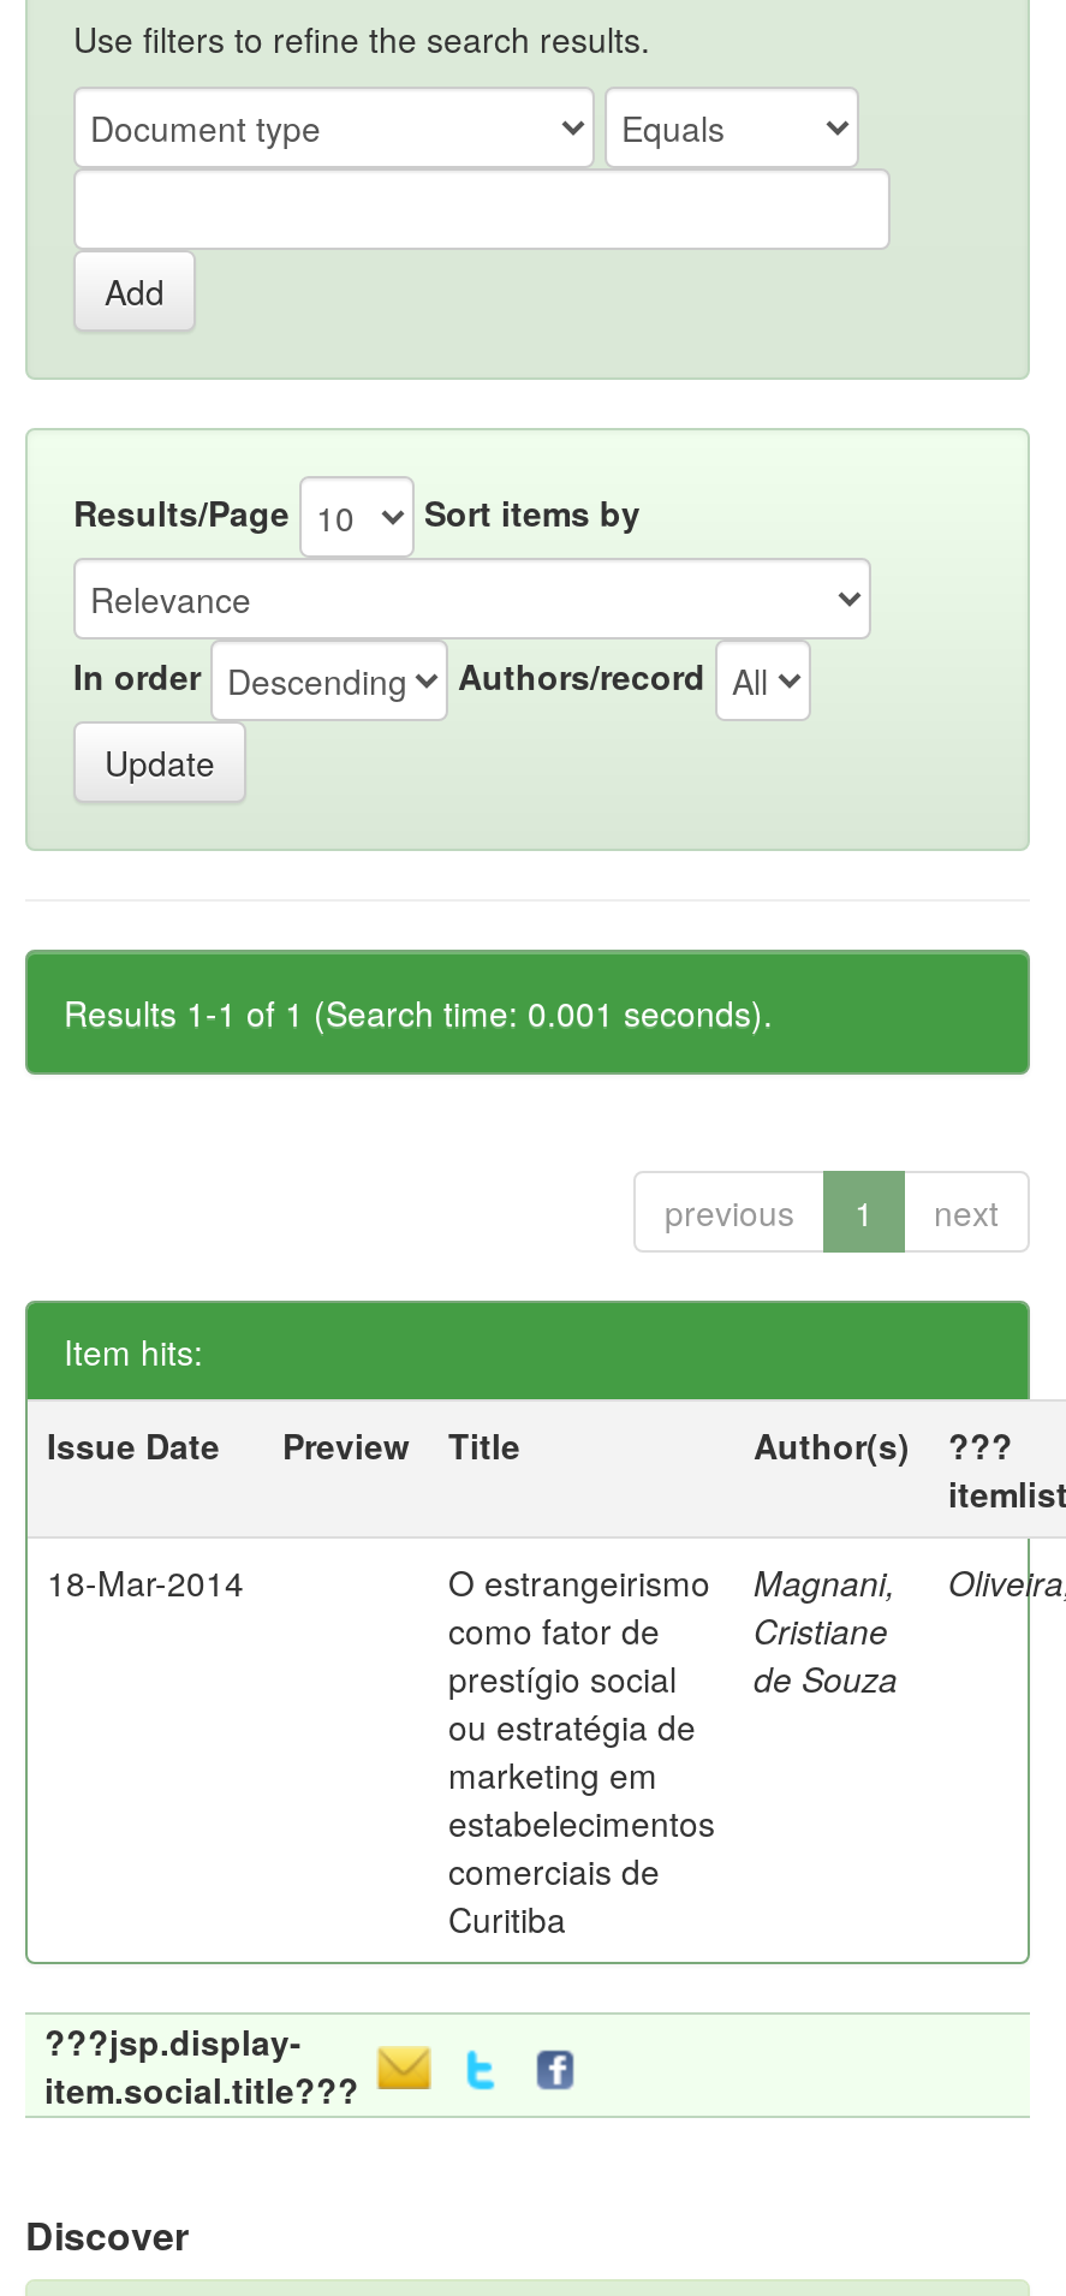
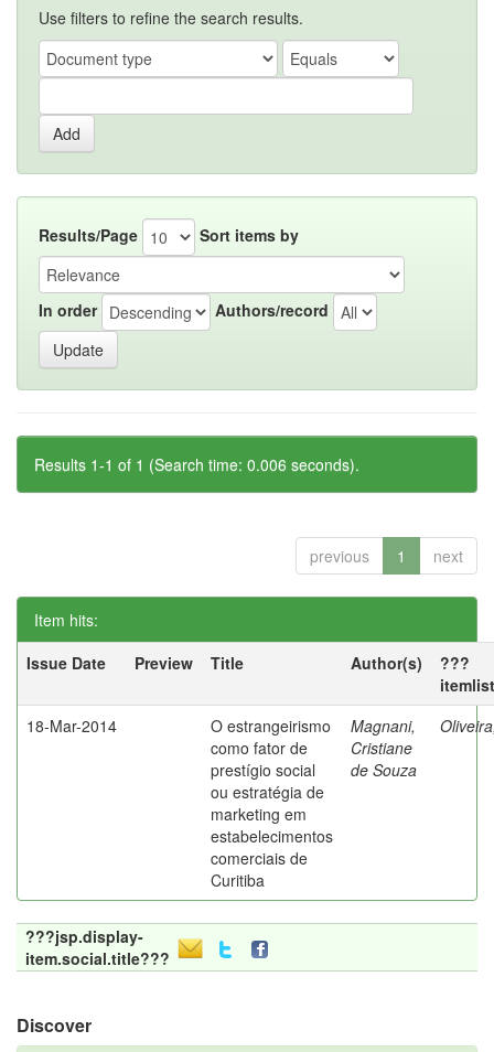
- Results 1-1 of 1 (Search time: 0.001 seconds).
+ Results 1-1 of 1 (Search time: 0.006 seconds).
